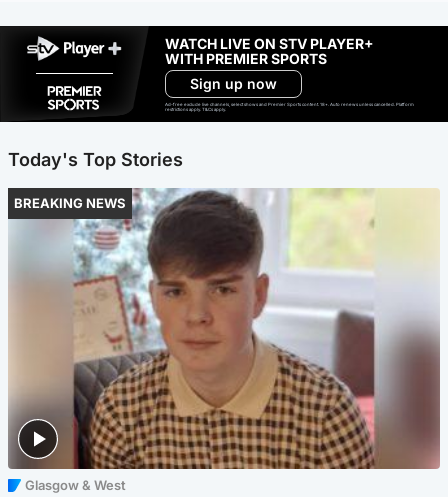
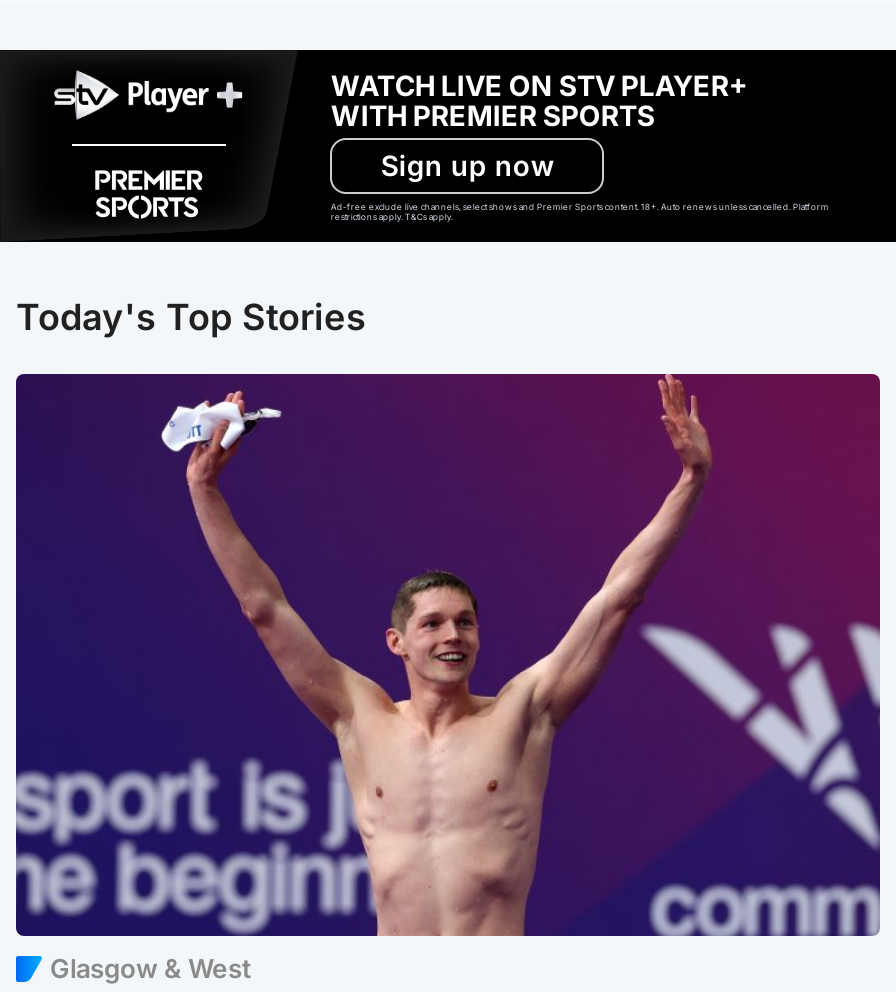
- [image]
+ [image]

- BREAKING NEWS
